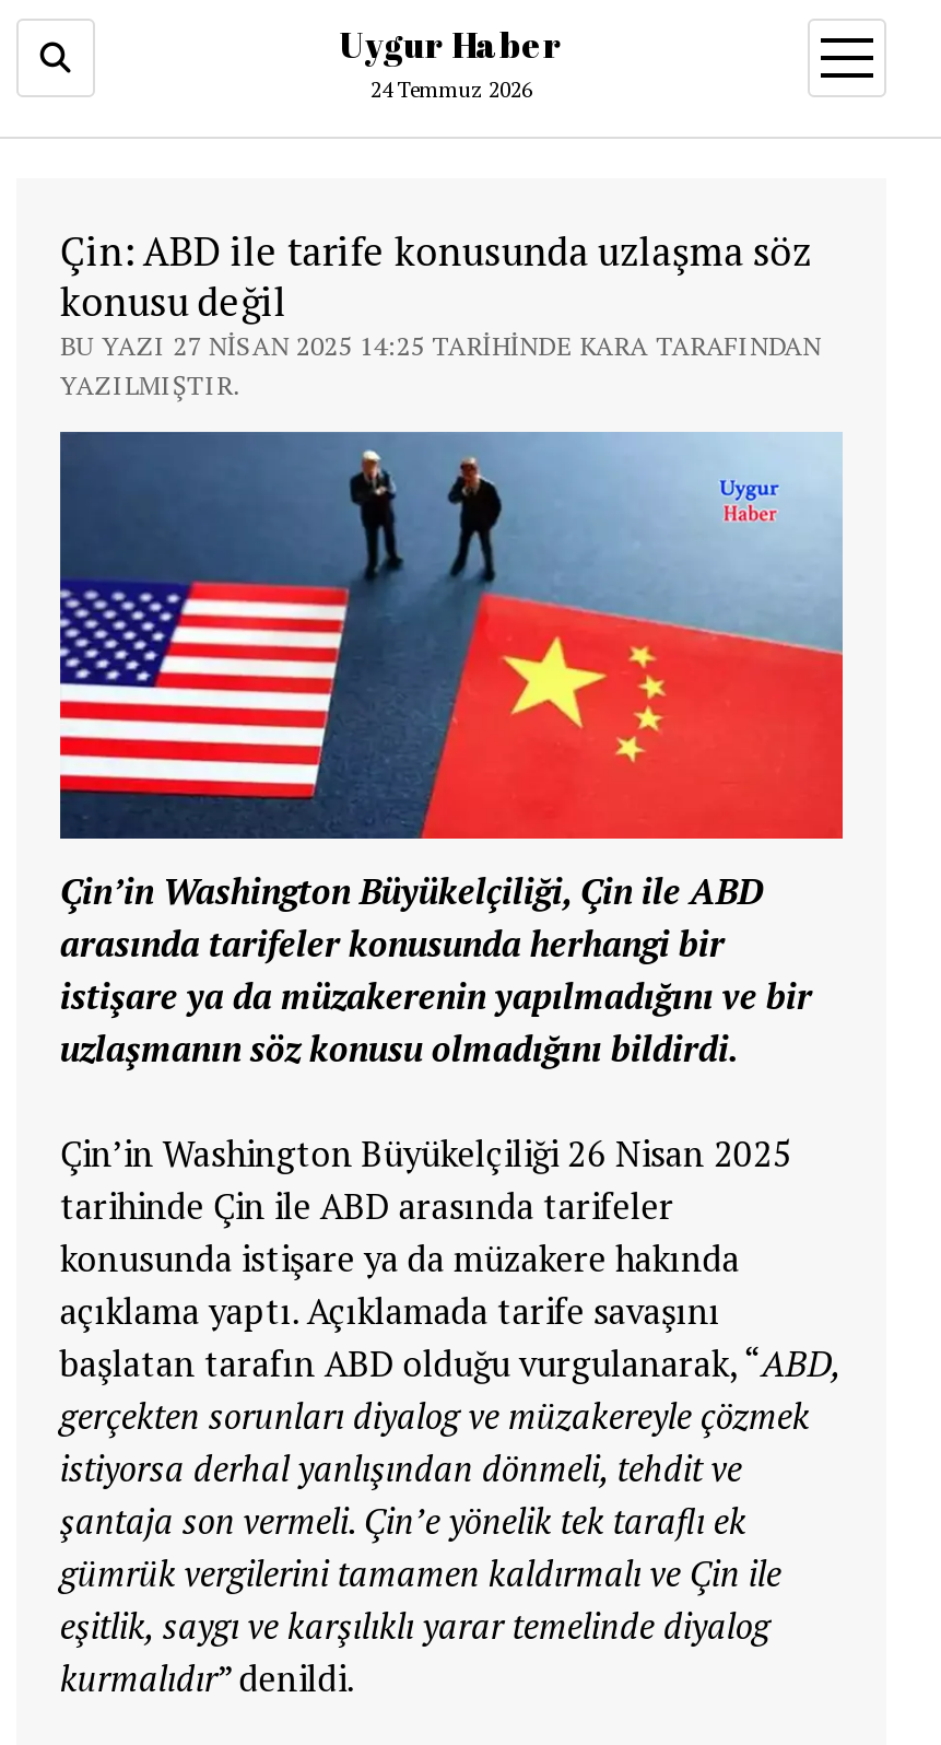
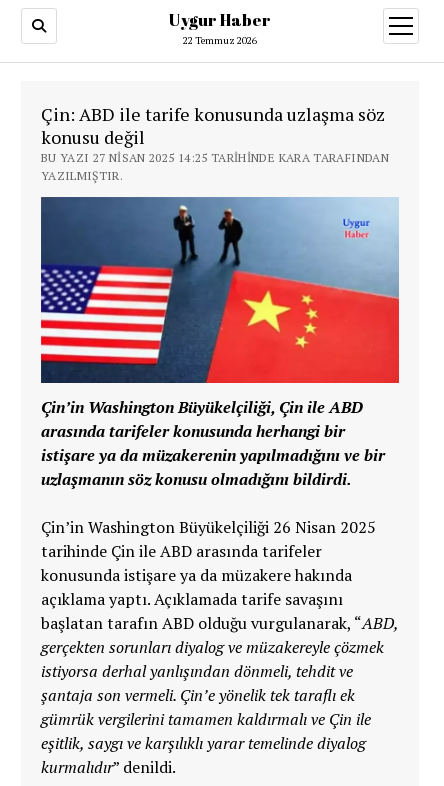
- 24 Temmuz 2026
+ 22 Temmuz 2026
